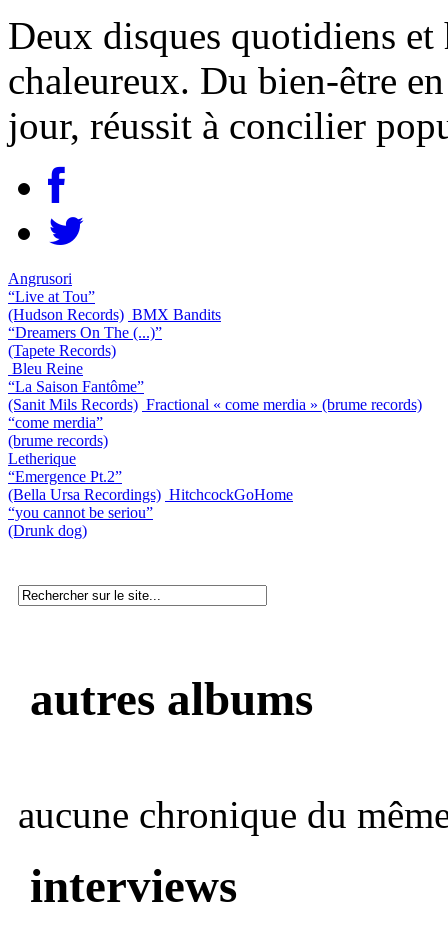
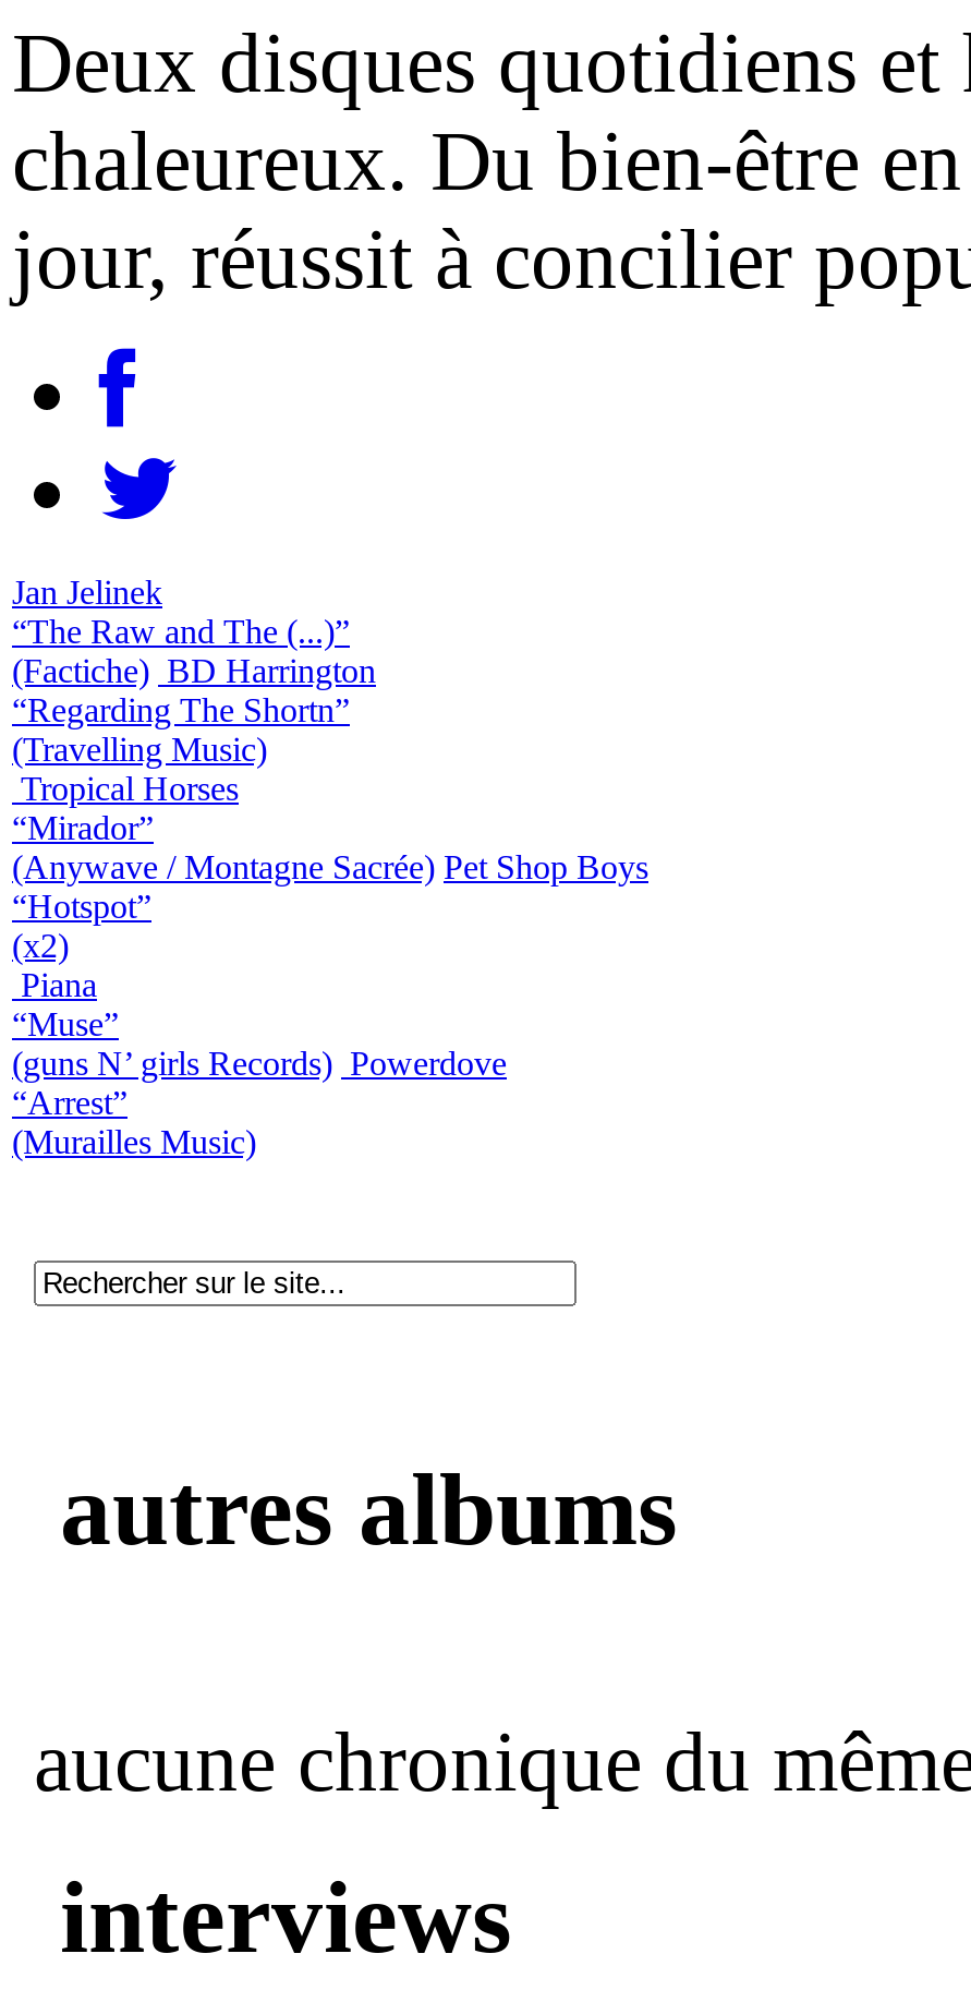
- Angrusori
- “Live at Tou”
- (Hudson Records) BMX Bandits
- “Dreamers On The (...)”
- (Tapete Records)
- Bleu Reine
- “La Saison Fantôme”
- (Sanit Mils Records) Fractional « come merdia » (brume records)
- “come merdia”
- (brume records)
- Letherique
- “Emergence Pt.2”
- (Bella Ursa Recordings) HitchcockGoHome
- “you cannot be seriou”
- (Drunk dog)
+ Jan Jelinek
+ “The Raw and The (...)”
+ (Factiche) BD Harrington
+ “Regarding The Shortn”
+ (Travelling Music)
+ Tropical Horses
+ “Mirador”
+ (Anywave / Montagne Sacrée) Pet Shop Boys
+ “Hotspot”
+ (x2)
+ Piana
+ “Muse”
+ (guns N’ girls Records) Powerdove
+ “Arrest”
+ (Murailles Music)
